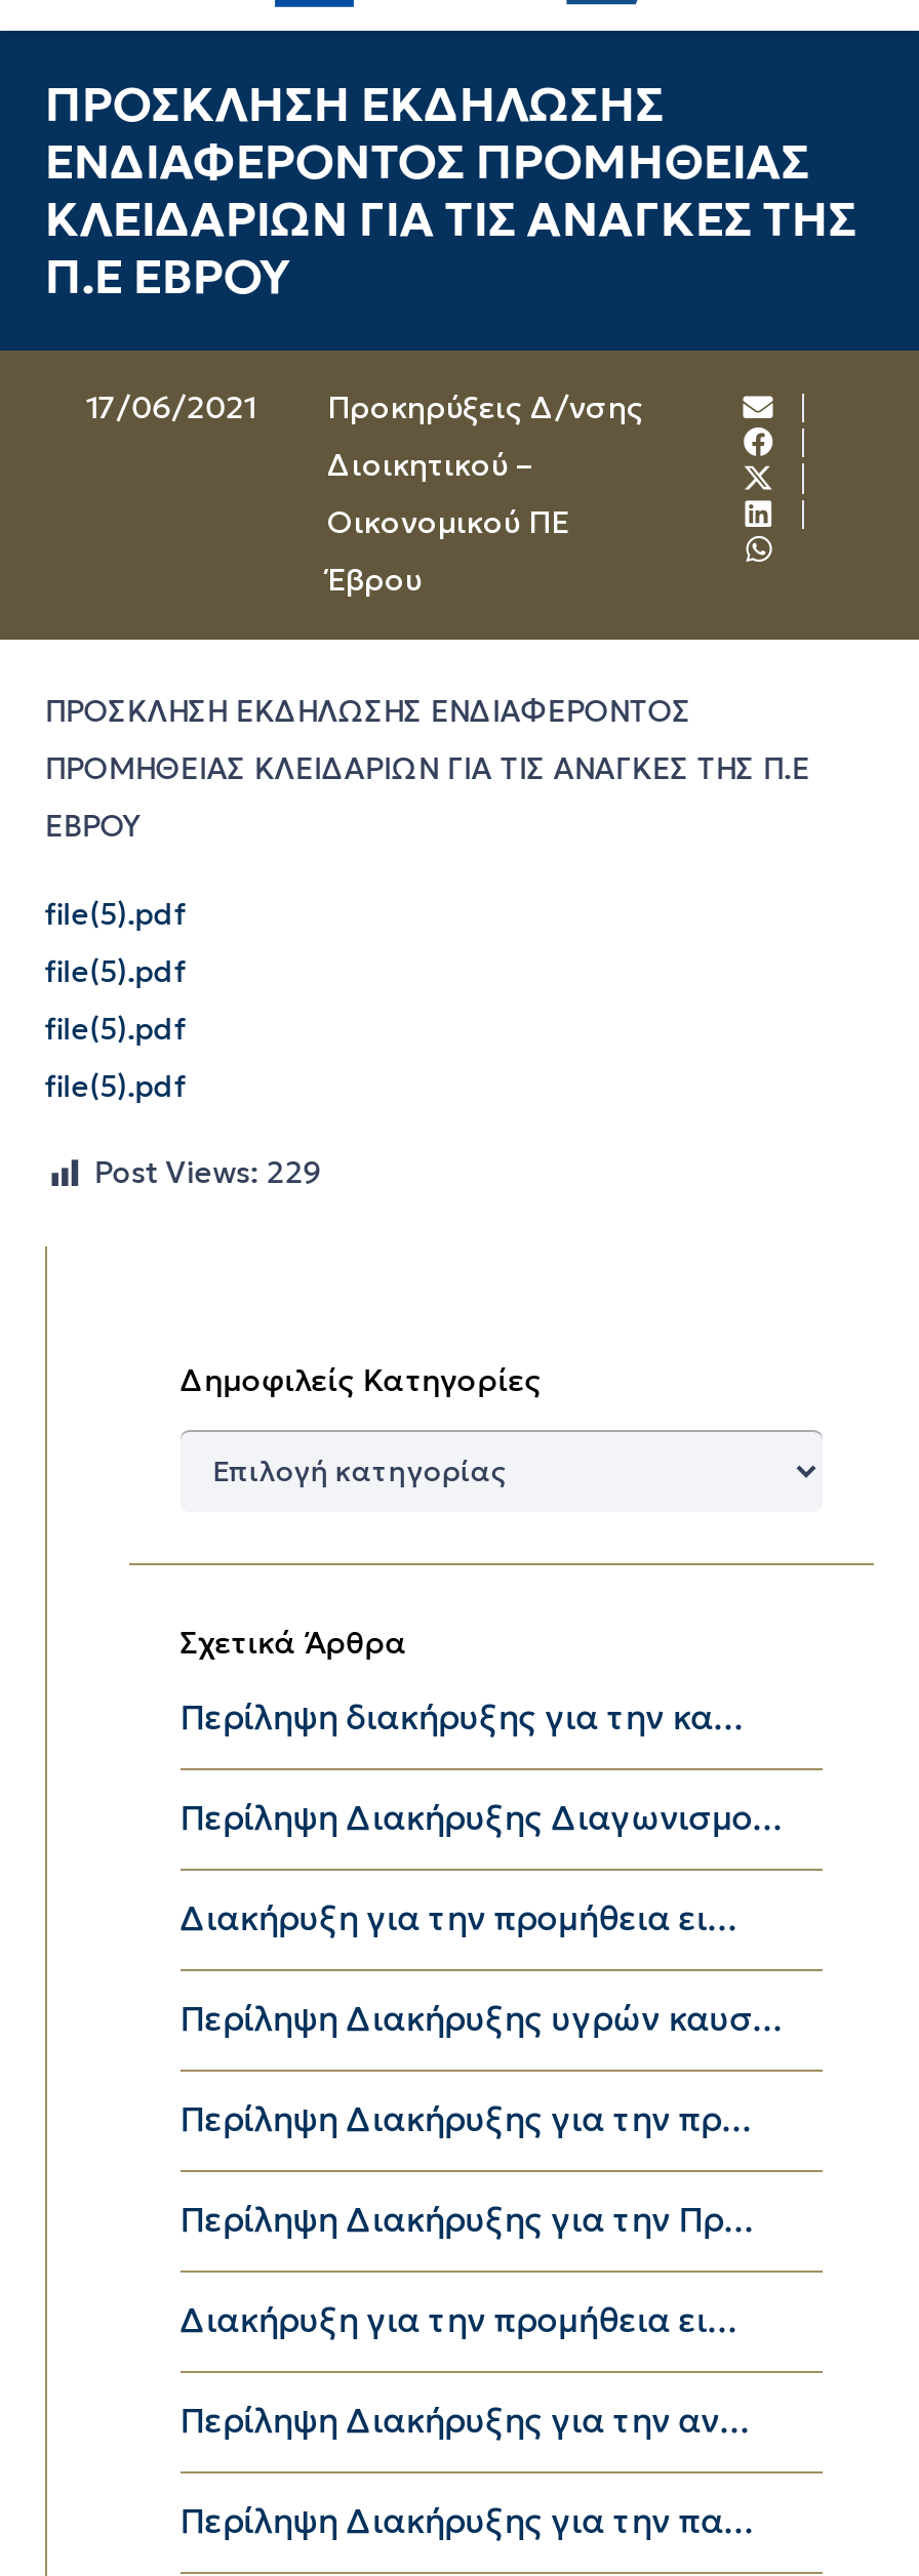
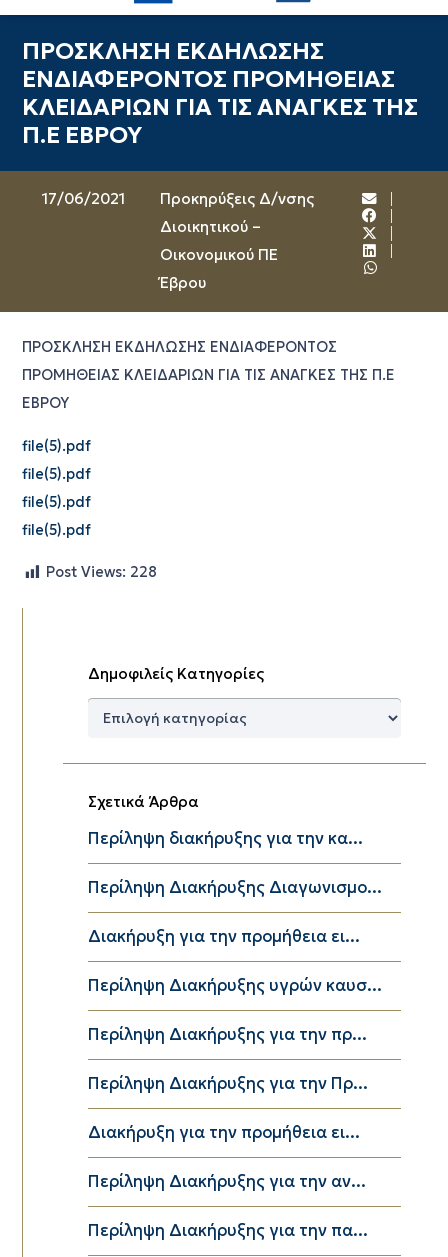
- Post Views: 229
+ Post Views: 228
